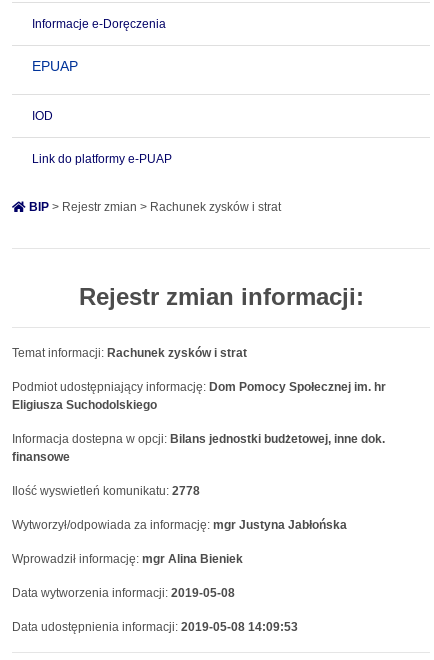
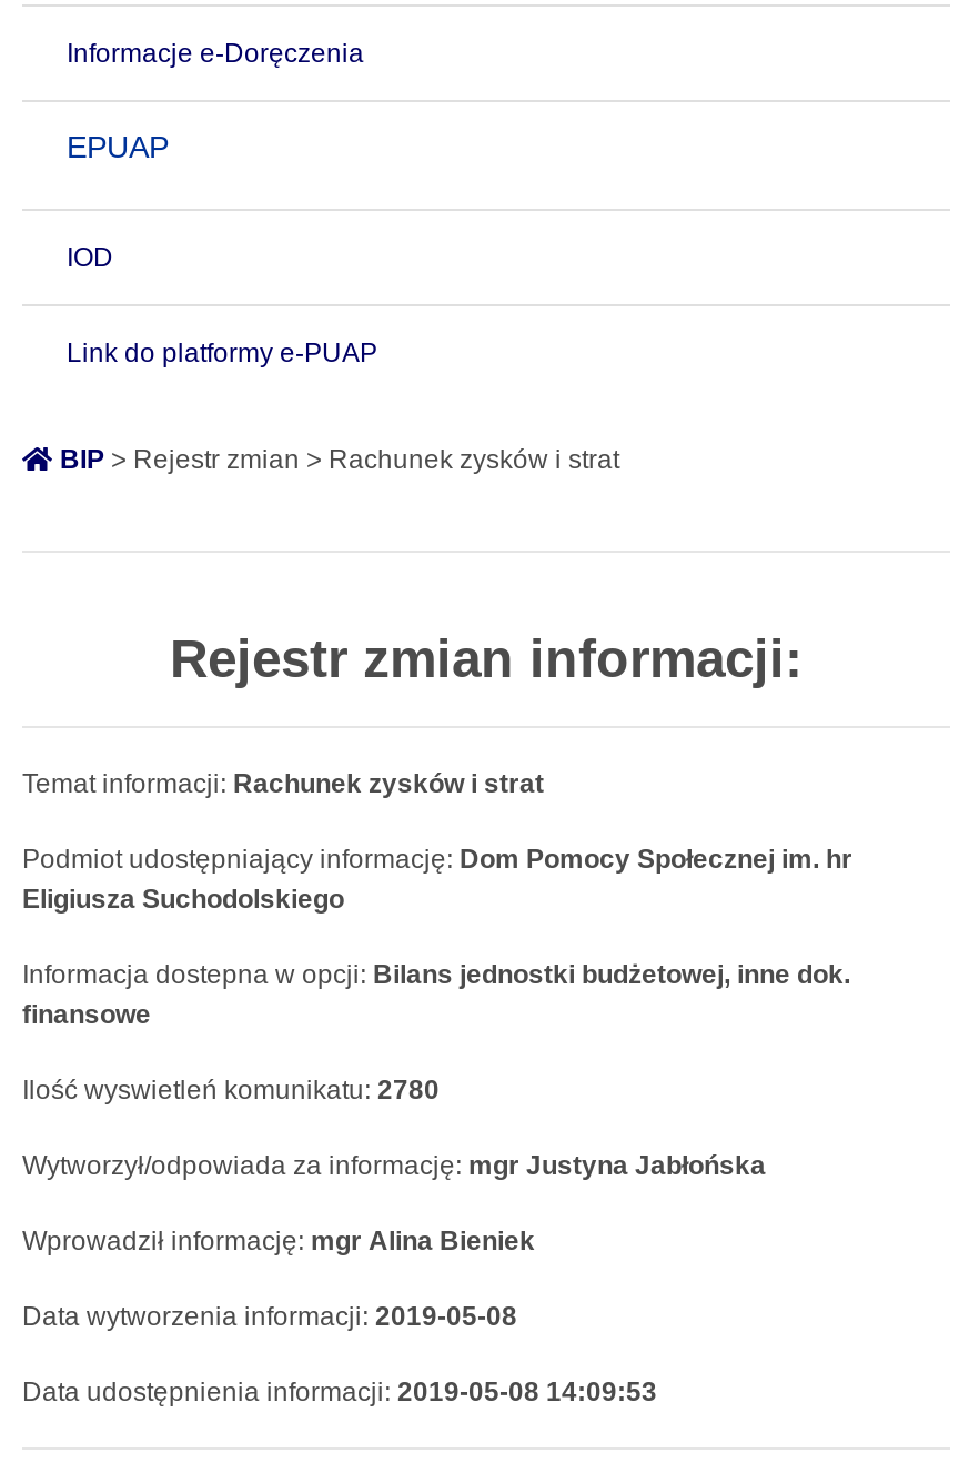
- Ilość wyswietleń komunikatu: 2778
+ Ilość wyswietleń komunikatu: 2780
